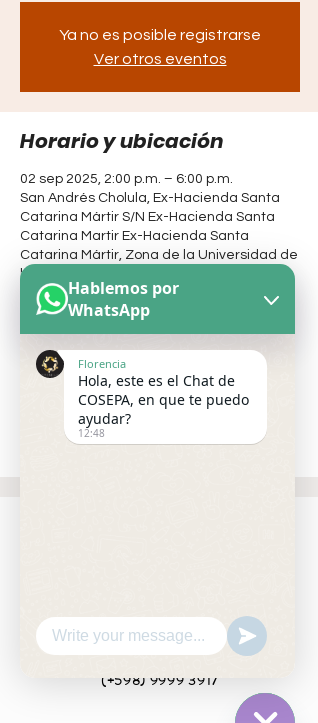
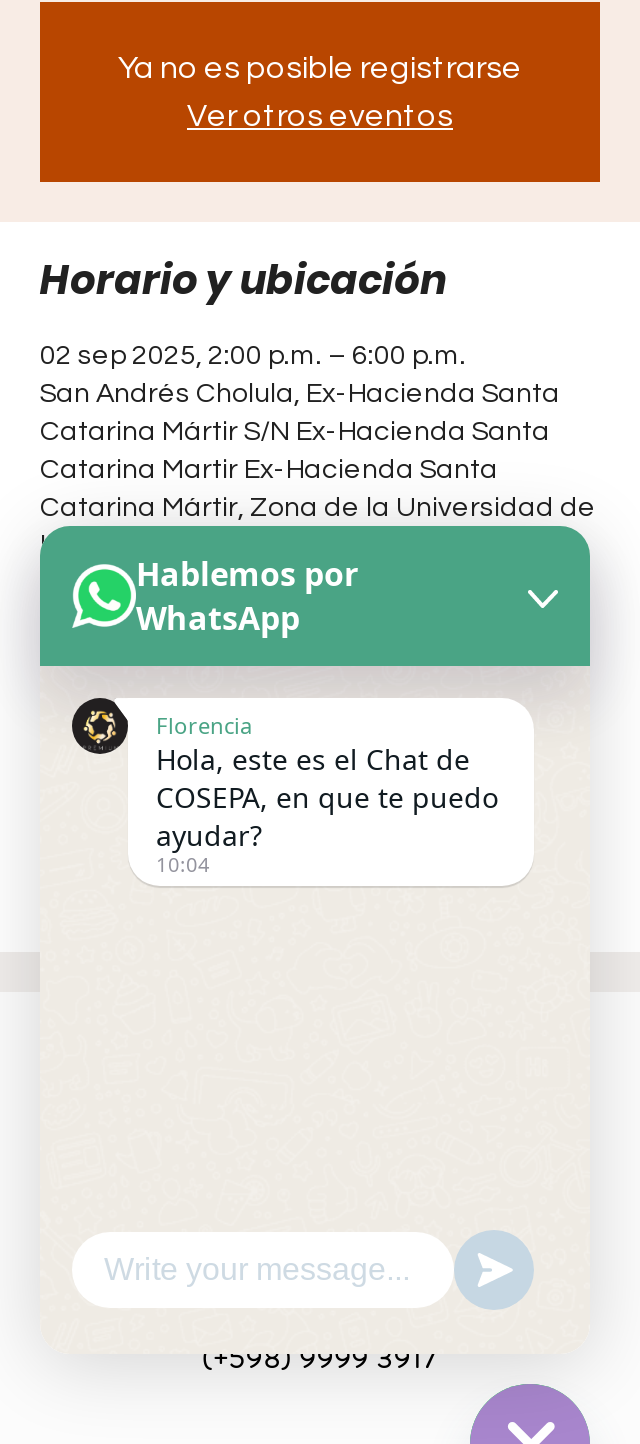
- 12:48
+ 10:04
